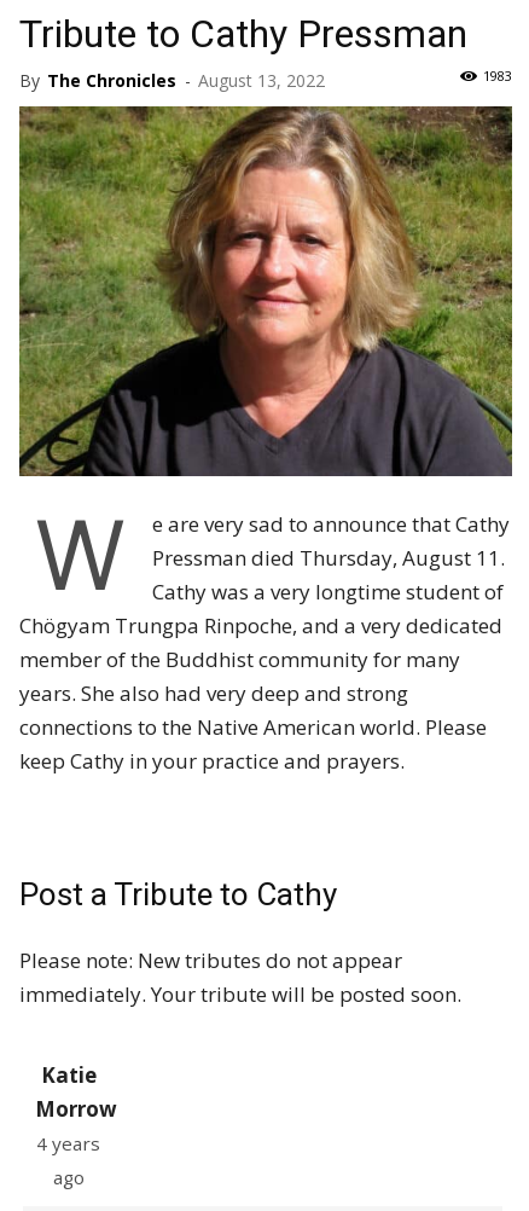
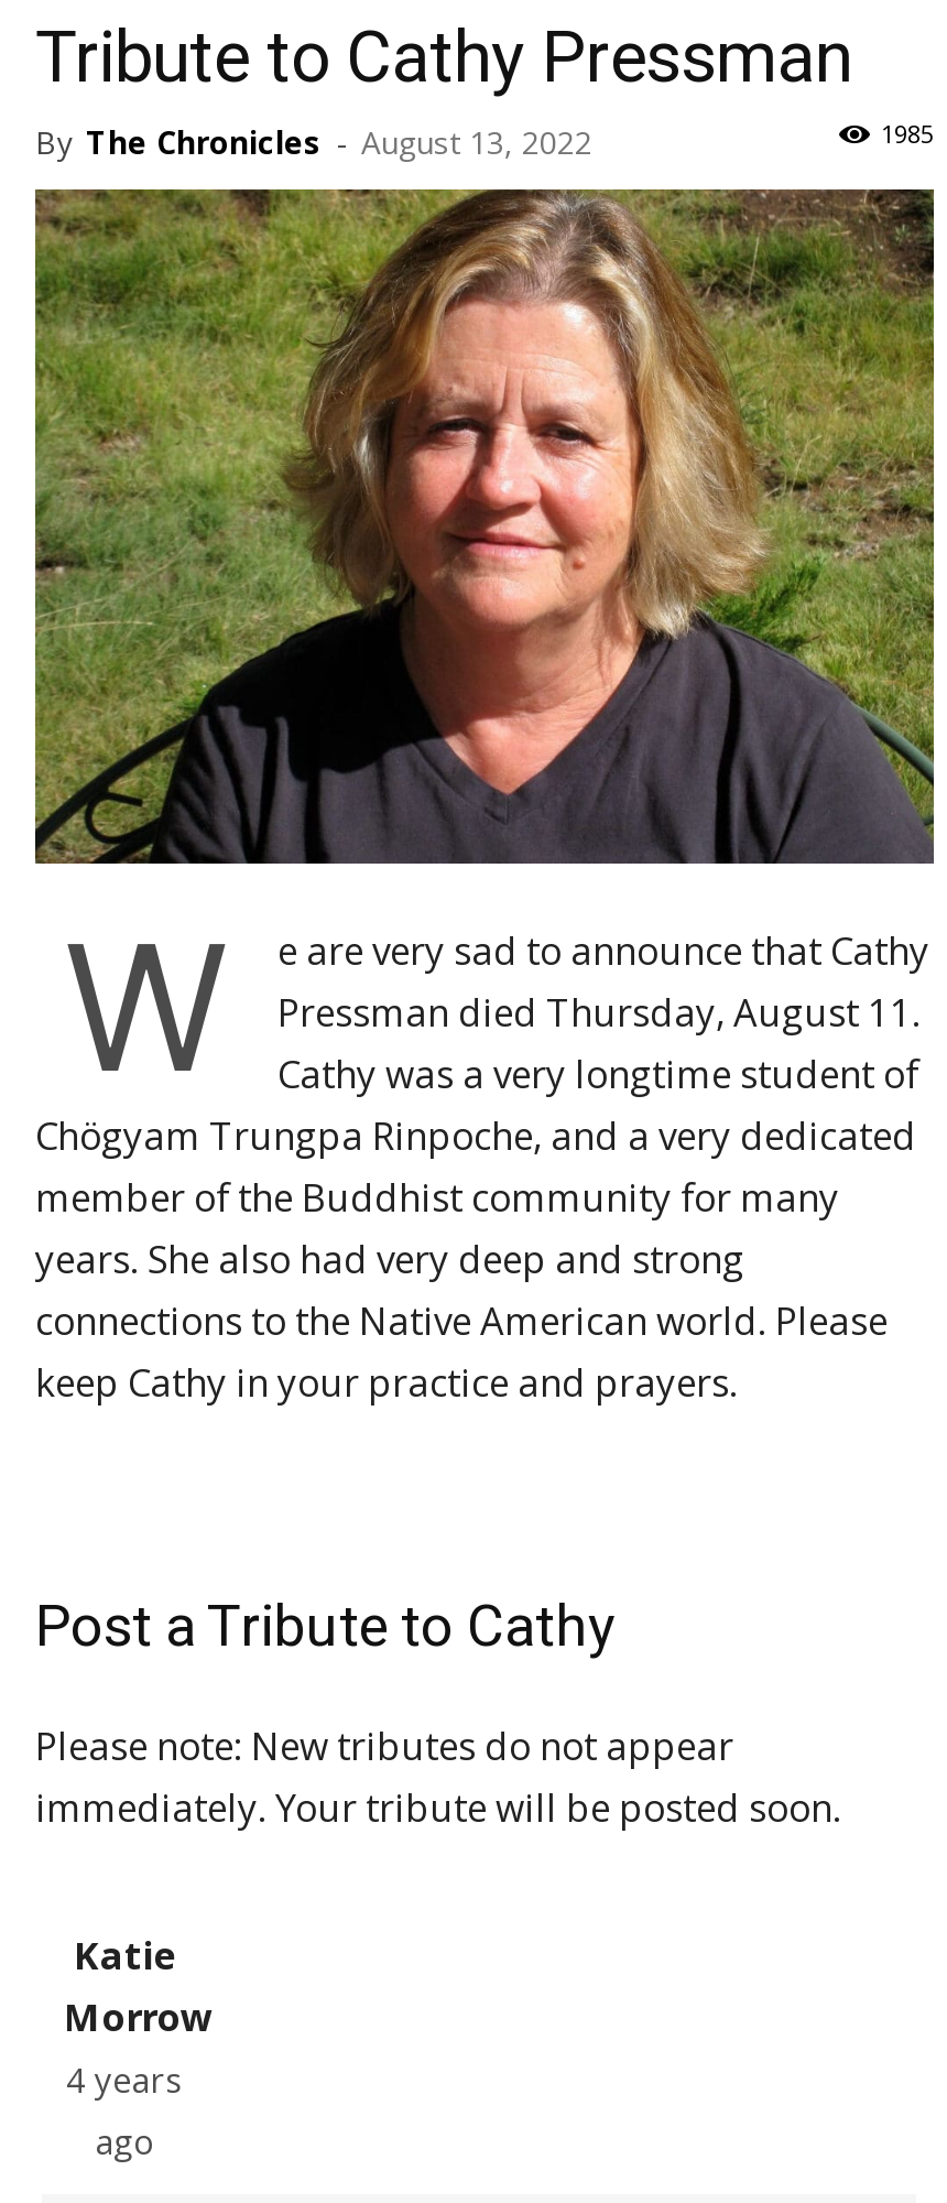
- 1983
+ 1985
